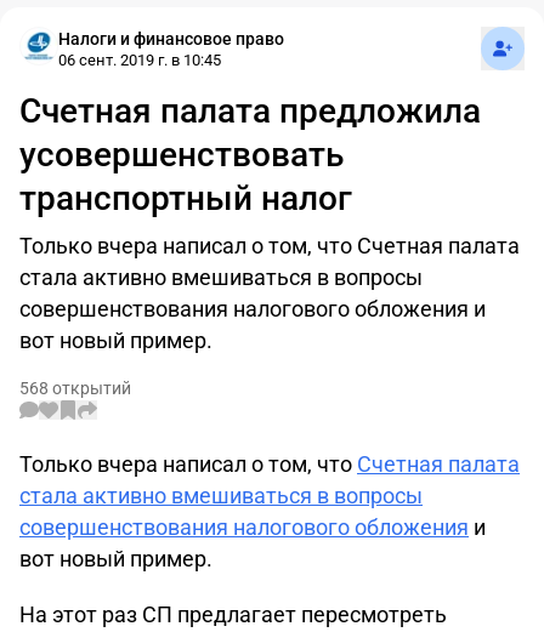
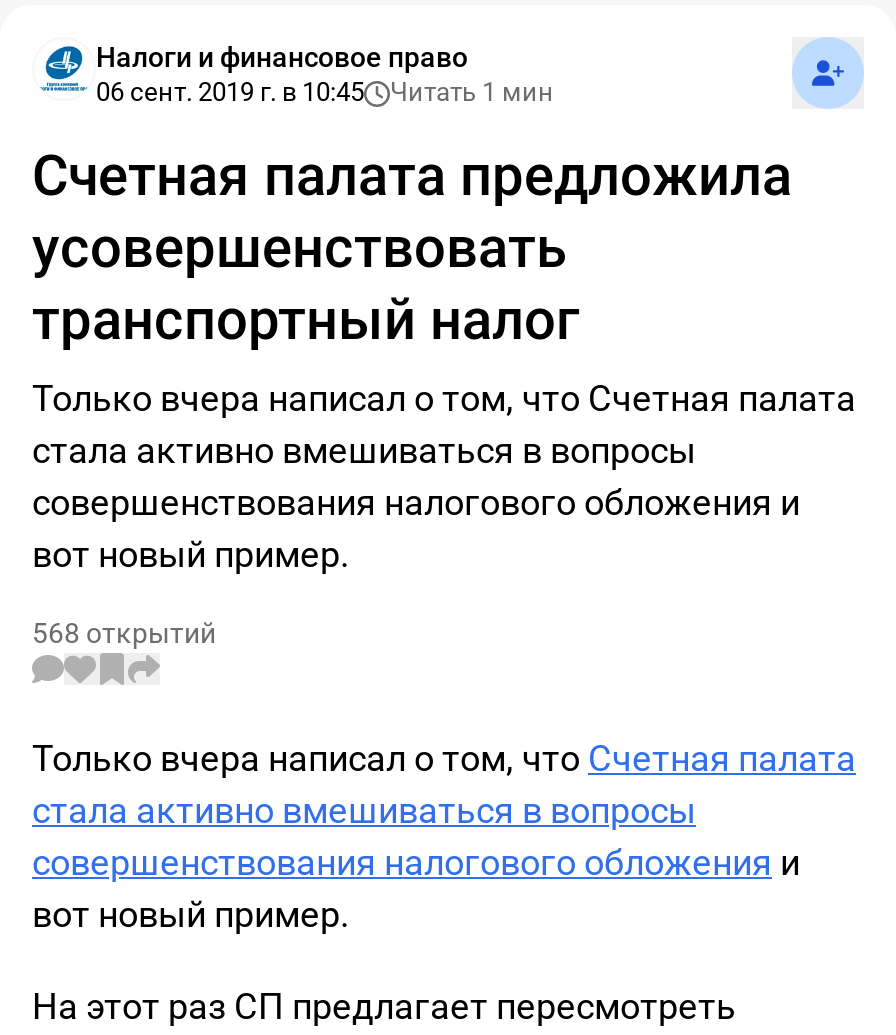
+ Читать 1 мин
